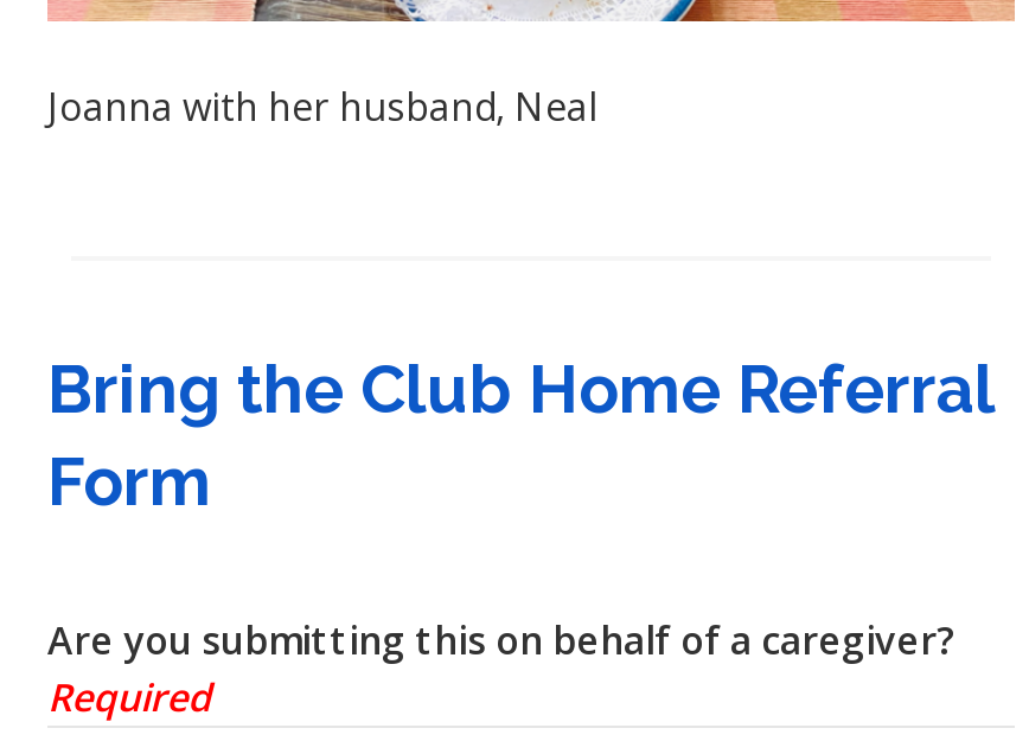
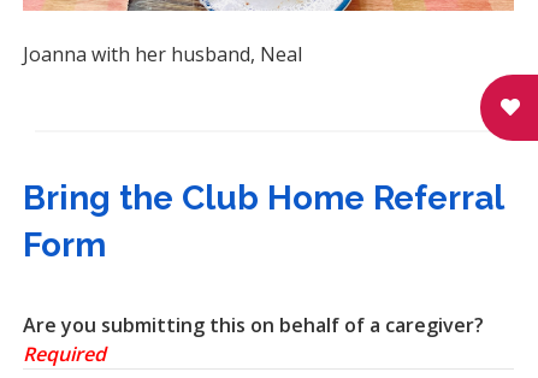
+ [image]
